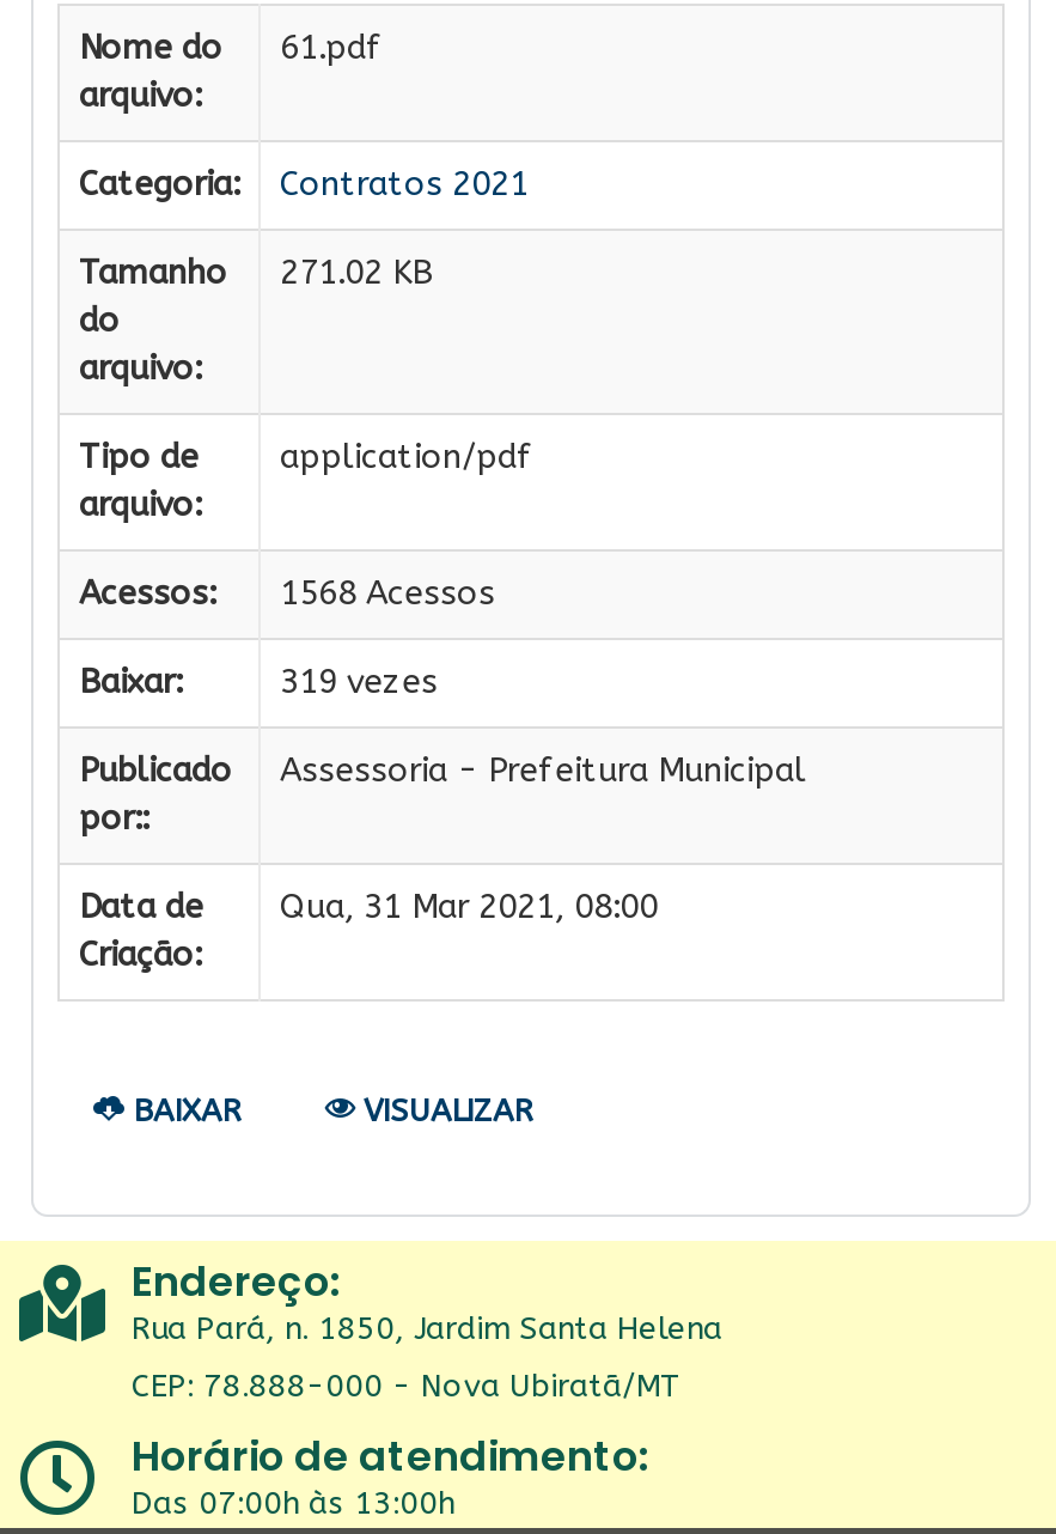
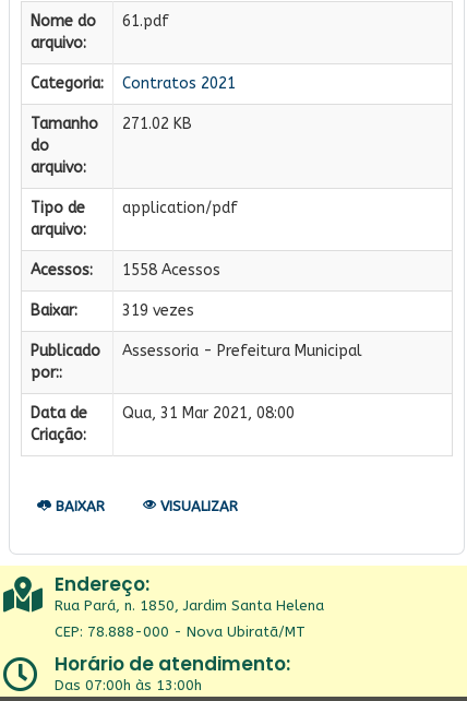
- Acessos: 1568 Acessos
+ Acessos: 1558 Acessos
